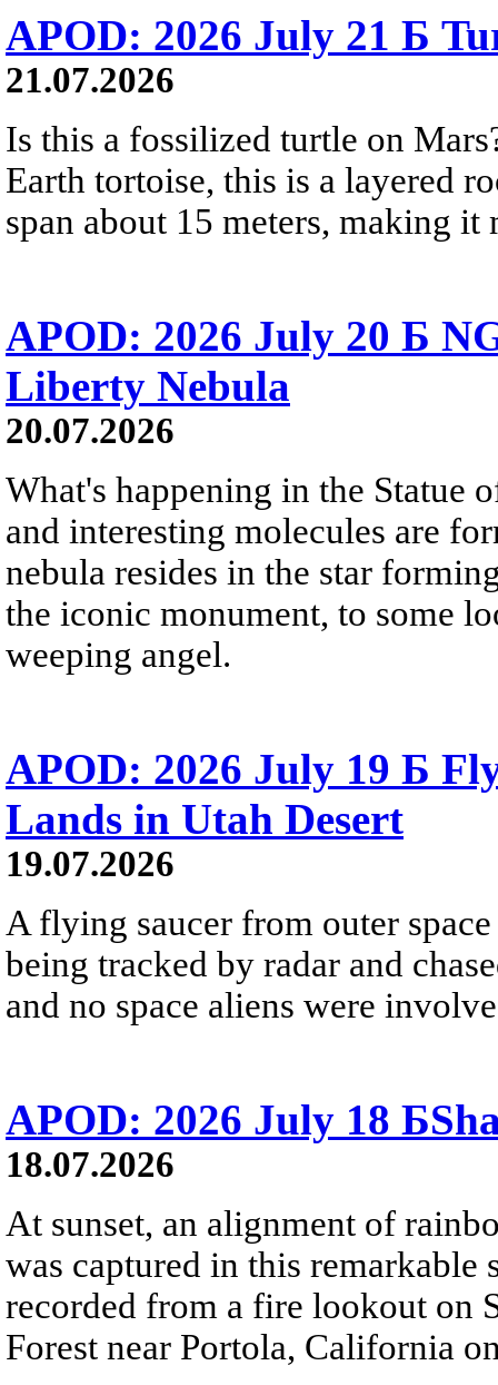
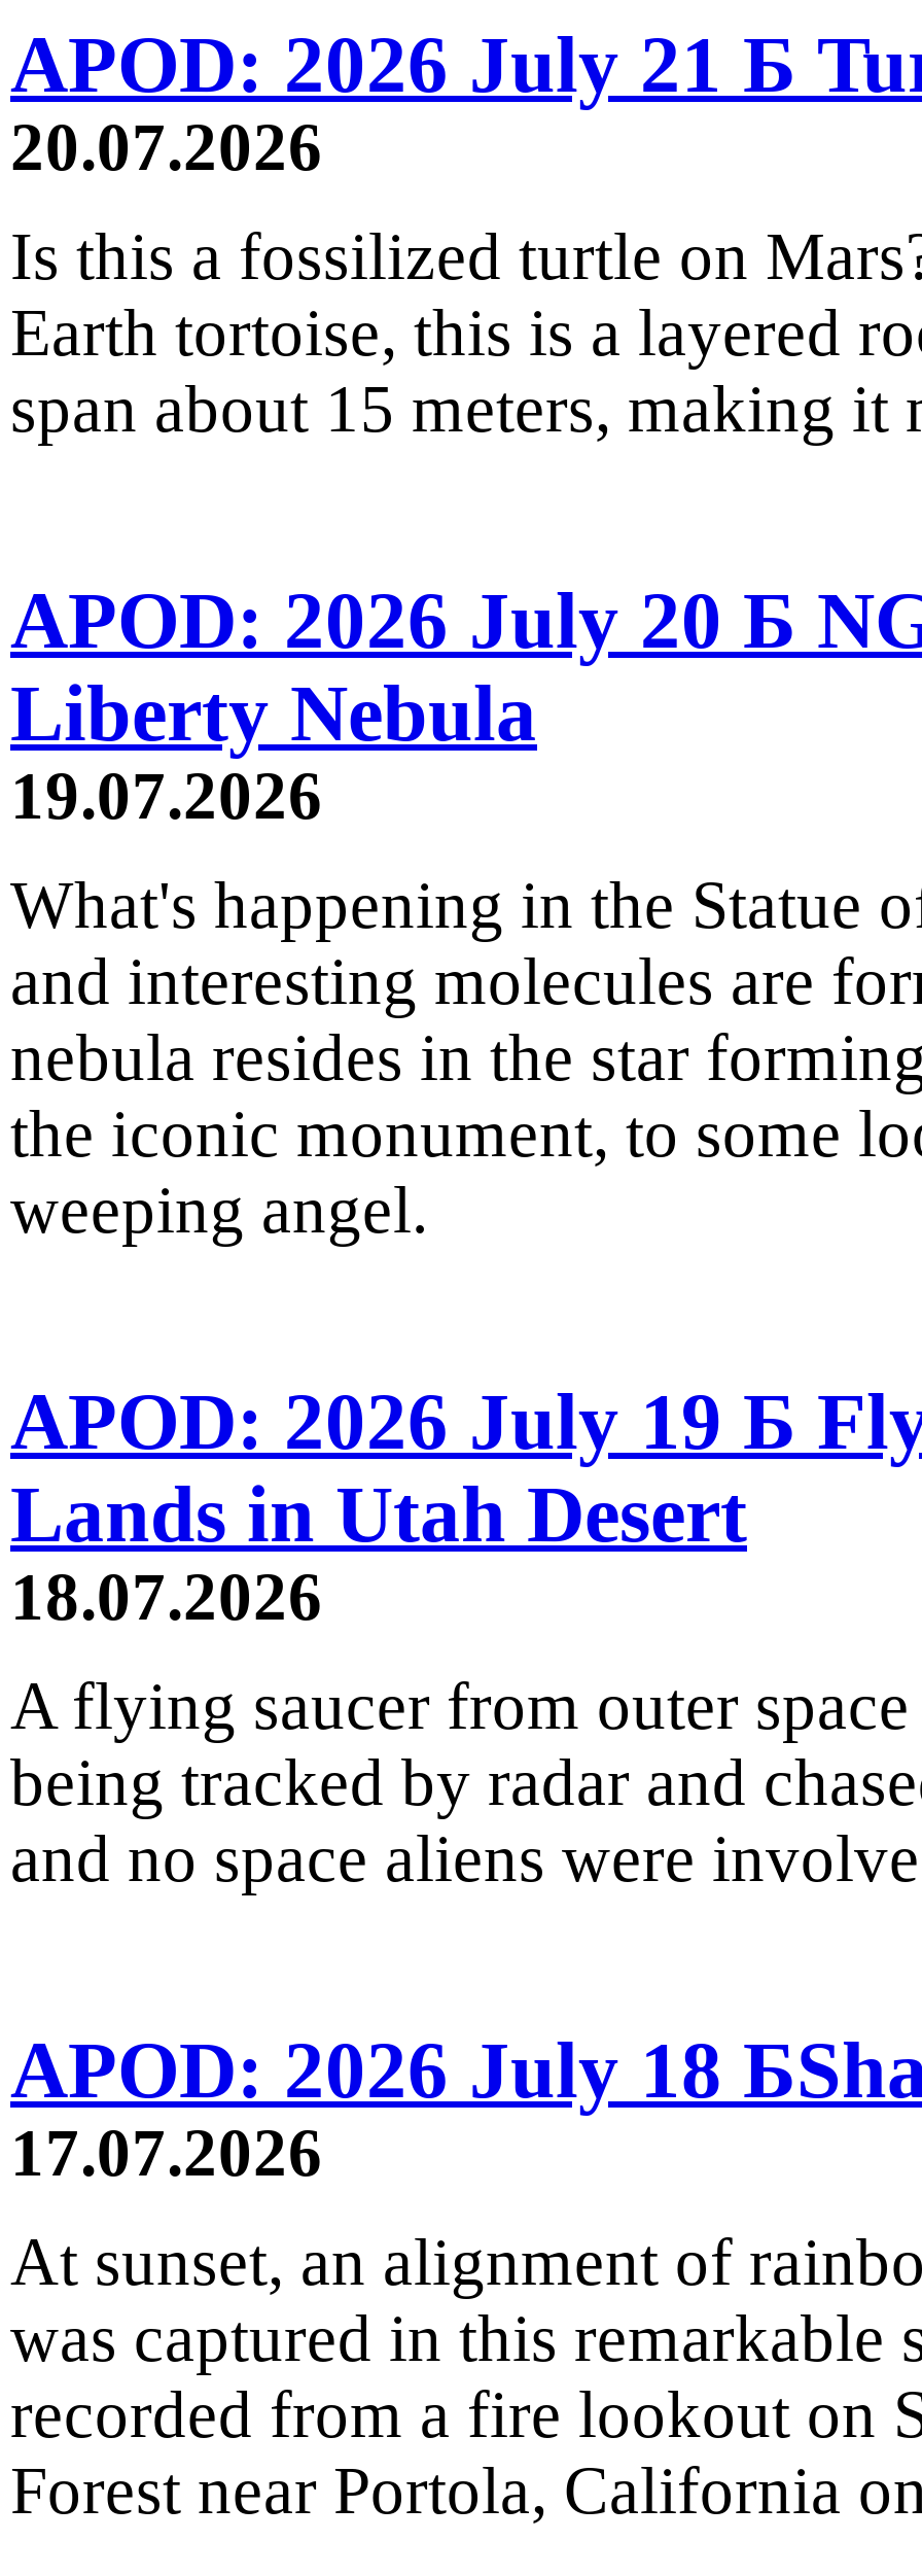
- 21.07.2026
+ 20.07.2026

- 20.07.2026
+ 19.07.2026

- 19.07.2026
+ 18.07.2026

- 18.07.2026
+ 17.07.2026
